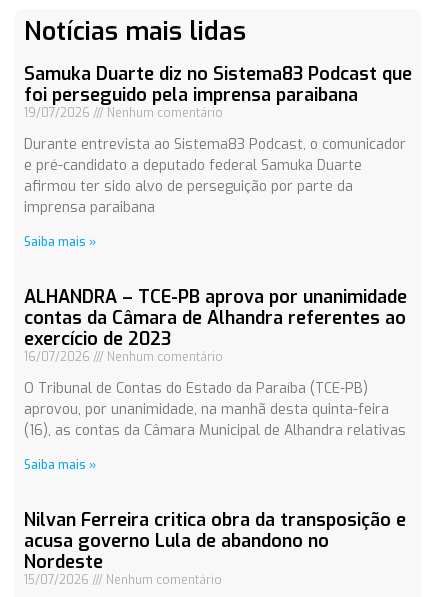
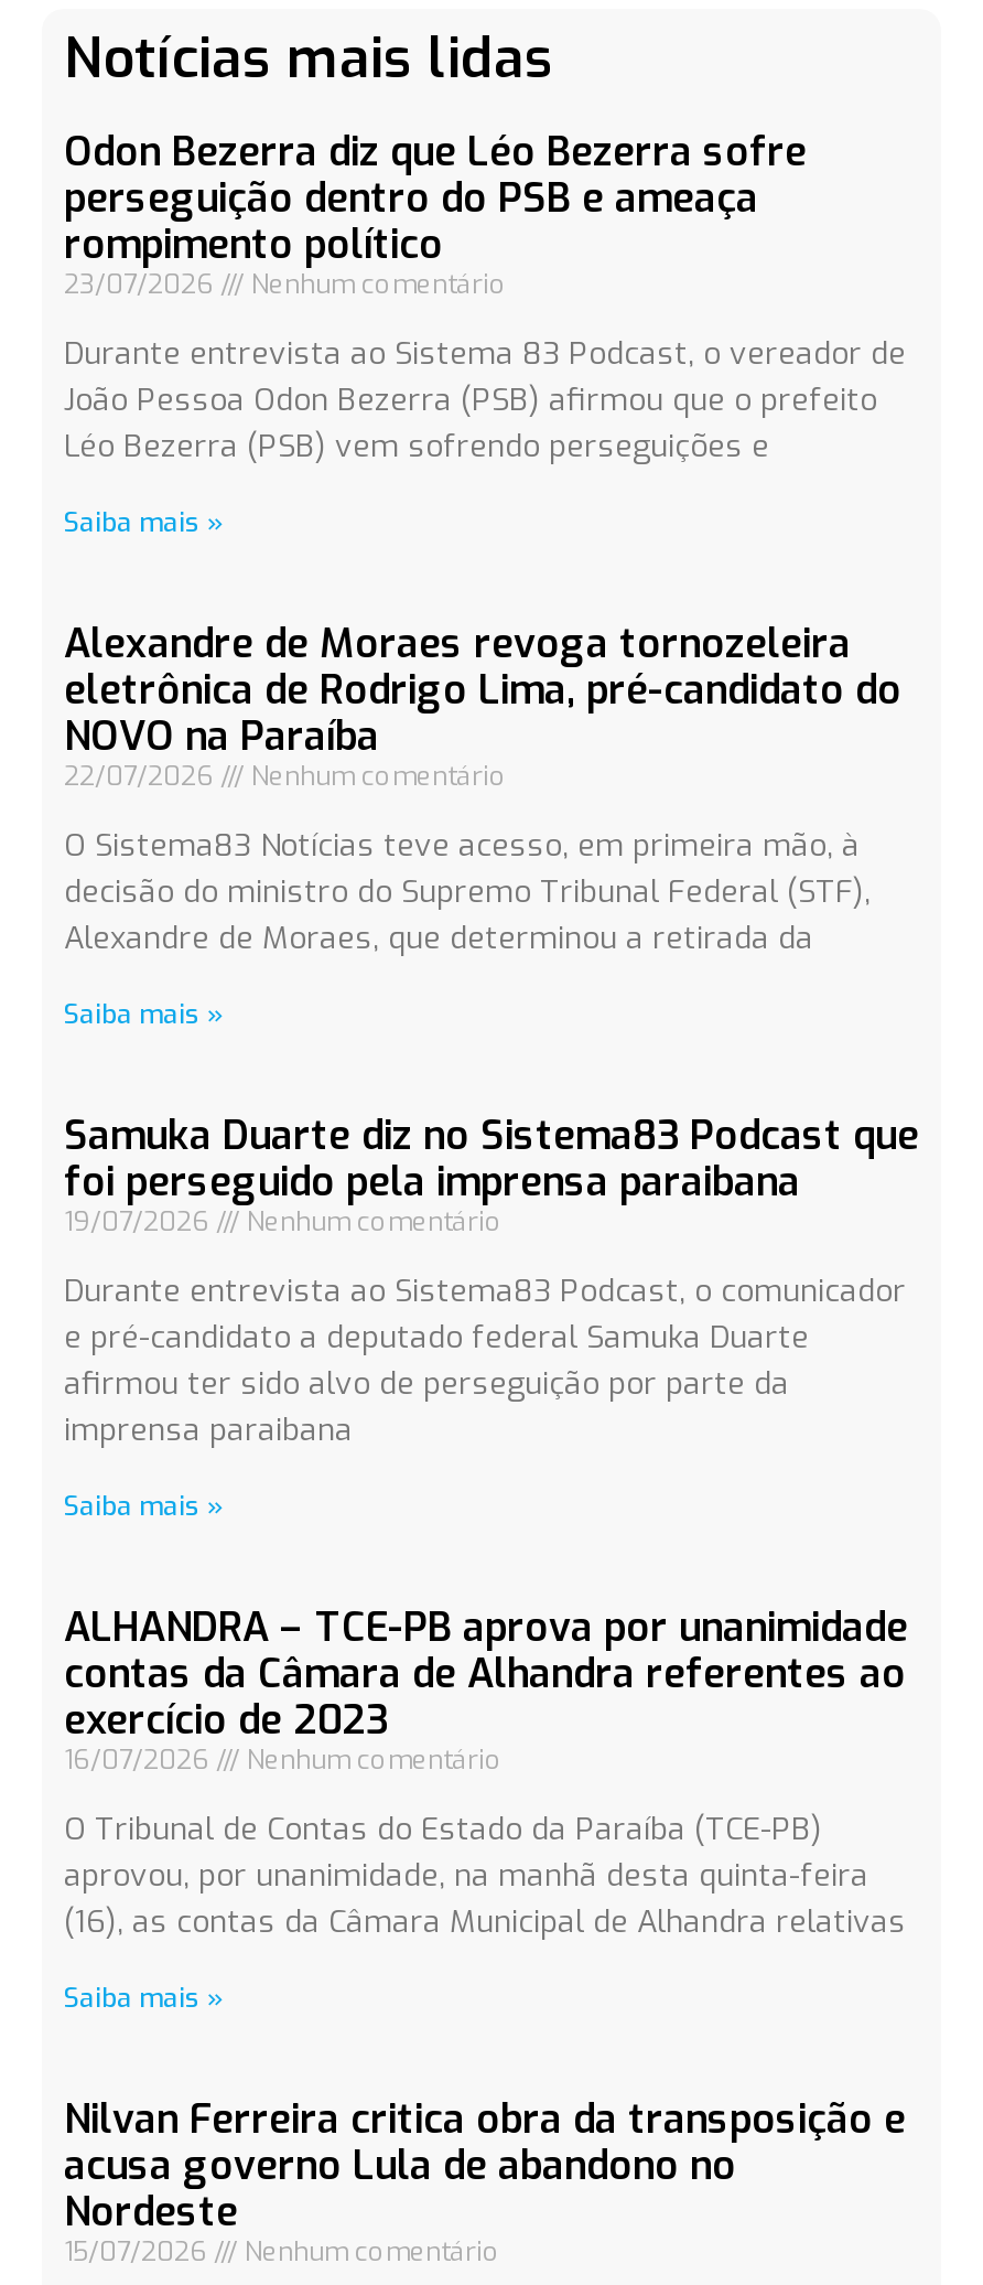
+ Odon Bezerra diz que Léo Bezerra sofre
+ perseguição dentro do PSB e ameaça
+ rompimento político
+ 23/07/2026
+ Nenhum comentário
+ Durante entrevista ao Sistema 83 Podcast, o vereador de
+ João Pessoa Odon Bezerra (PSB) afirmou que o prefeito
+ Léo Bezerra (PSB) vem sofrendo perseguições e
+ Saiba mais »
+ Alexandre de Moraes revoga tornozeleira
+ eletrônica de Rodrigo Lima, pré-candidato do
+ NOVO na Paraíba
+ 22/07/2026
+ Nenhum comentário
+ O Sistema83 Notícias teve acesso, em primeira mão, à
+ decisão do ministro do Supremo Tribunal Federal (STF),
+ Alexandre de Moraes, que determinou a retirada da
+ Saiba mais »
